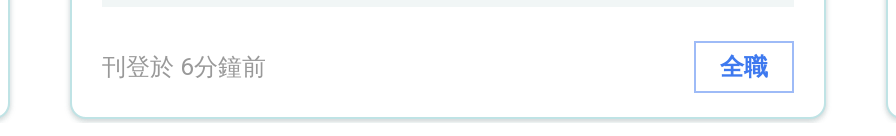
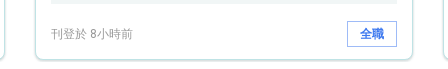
- 刊登於 6分鐘前
+ 刊登於 8小時前
